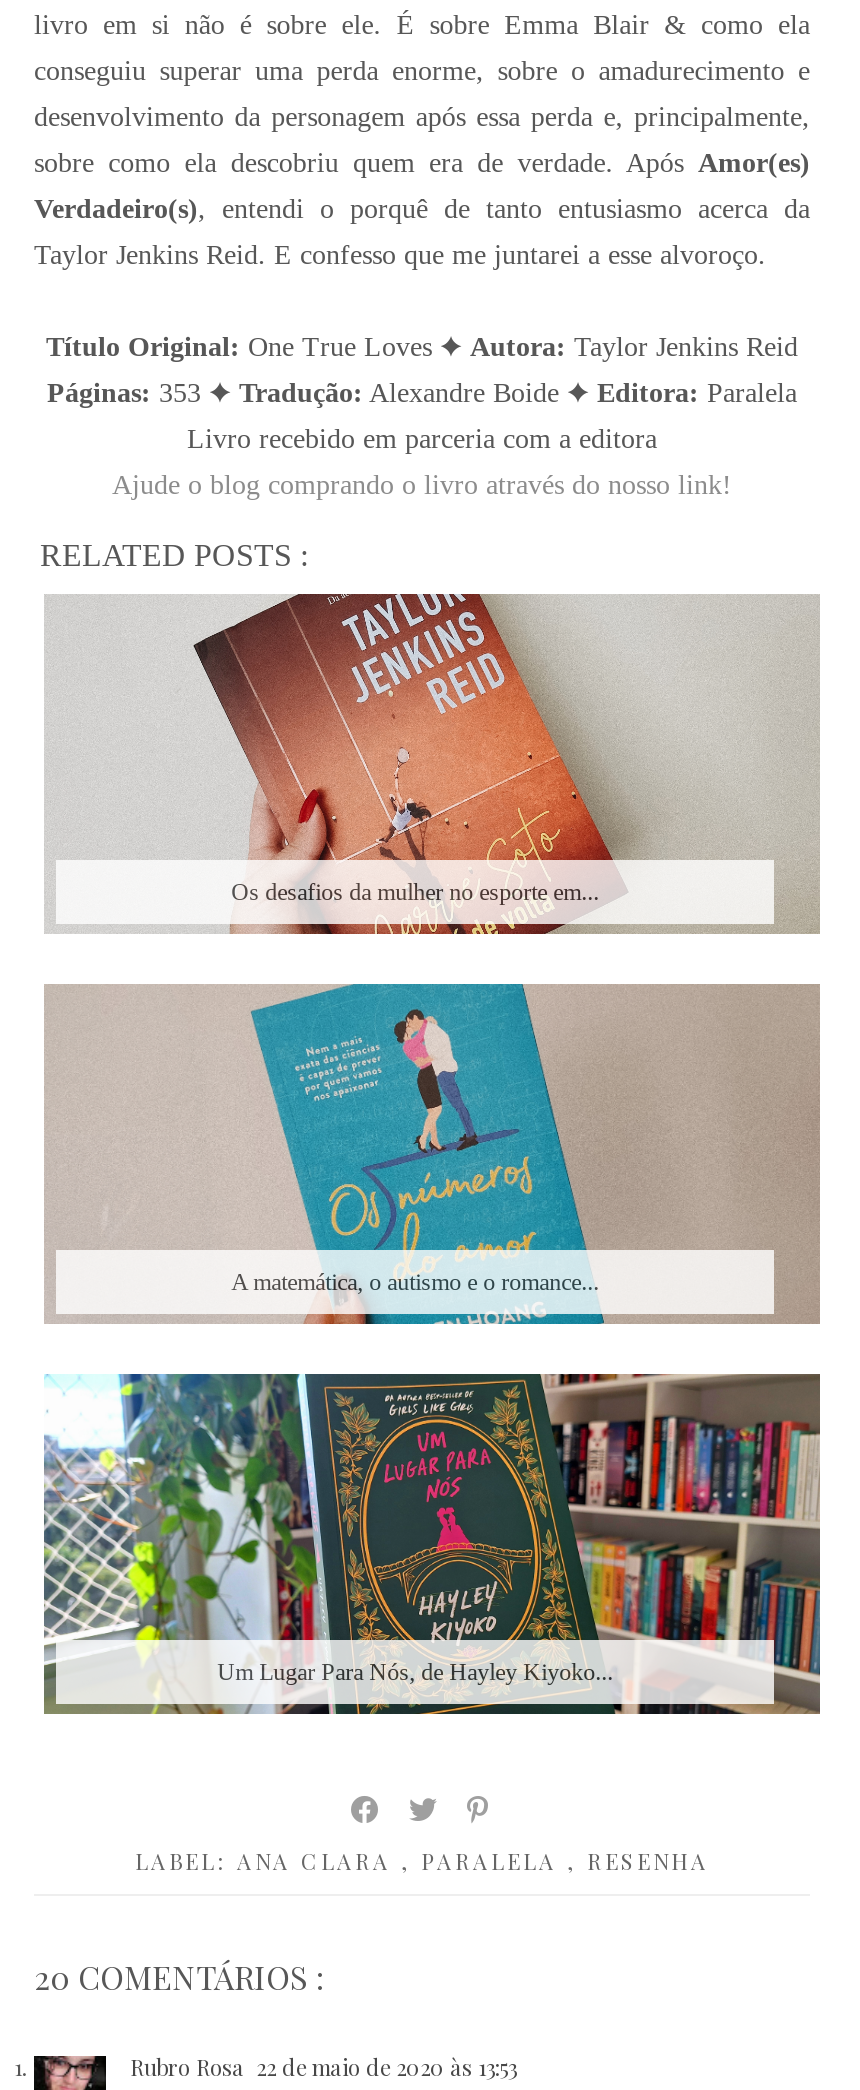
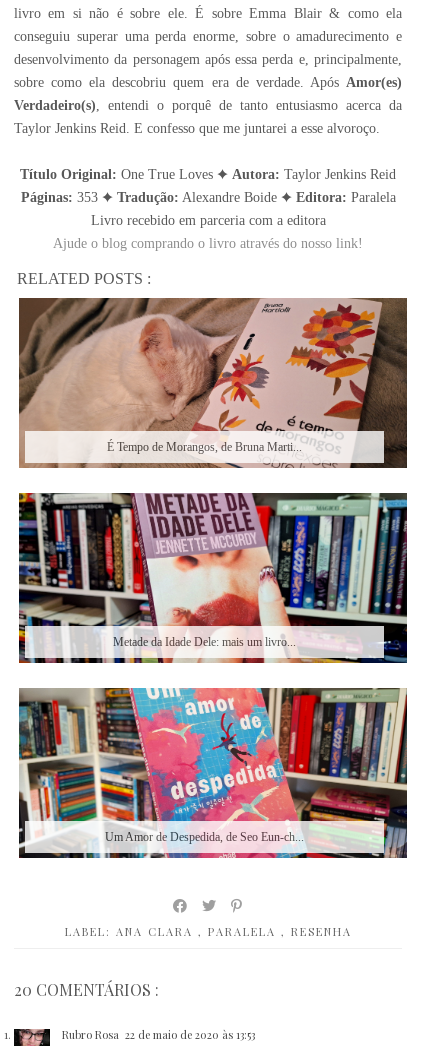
- [image]
- Os desafios da mulher no esporte em...
+ [image]
+ É Tempo de Morangos, de Bruna Marti...

- [image]
- A matemática, o autismo e o romance...
+ [image]
+ Metade da Idade Dele: mais um livro...

- [image]
- Um Lugar Para Nós, de Hayley Kiyoko...
+ [image]
+ Um Amor de Despedida, de Seo Eun-ch...
